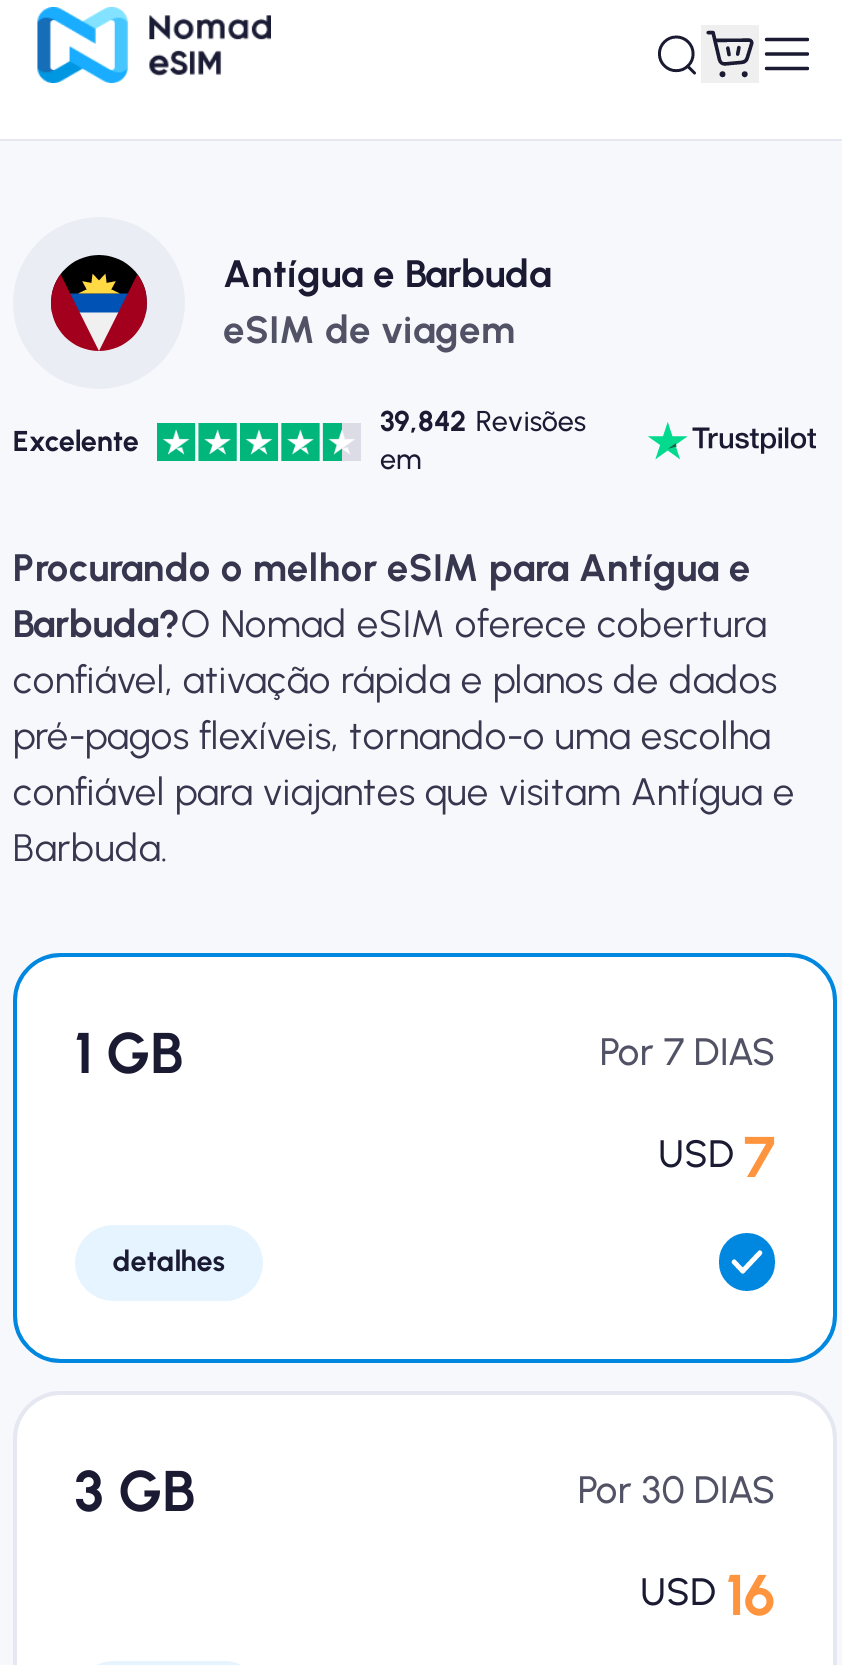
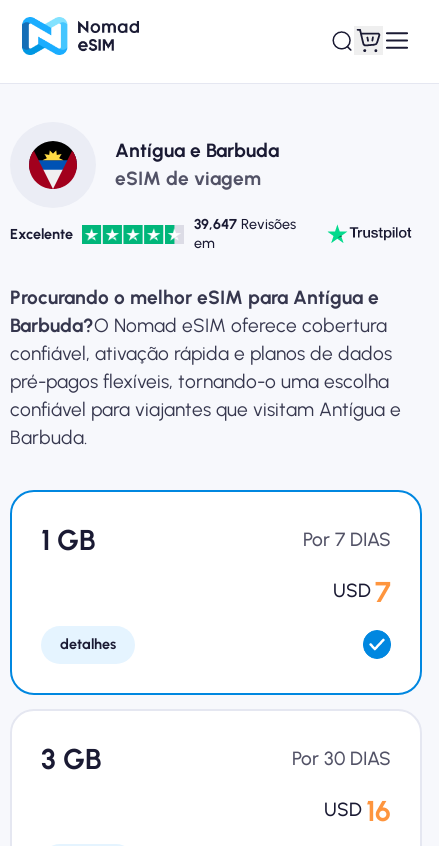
- 39,842 Revisões
+ 39,647 Revisões
